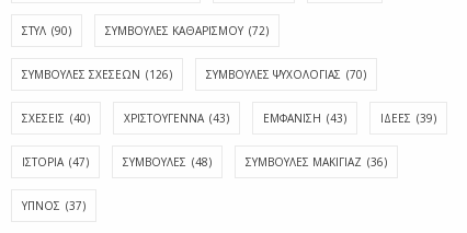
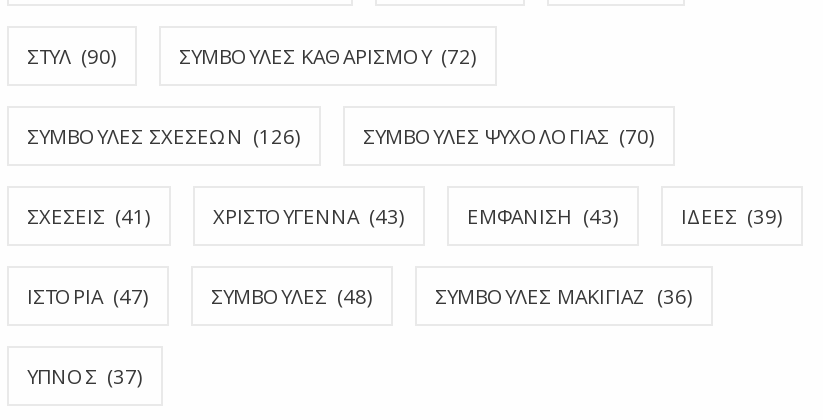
- ΣΧΕΣΕΙΣ (40)
+ ΣΧΕΣΕΙΣ (41)
